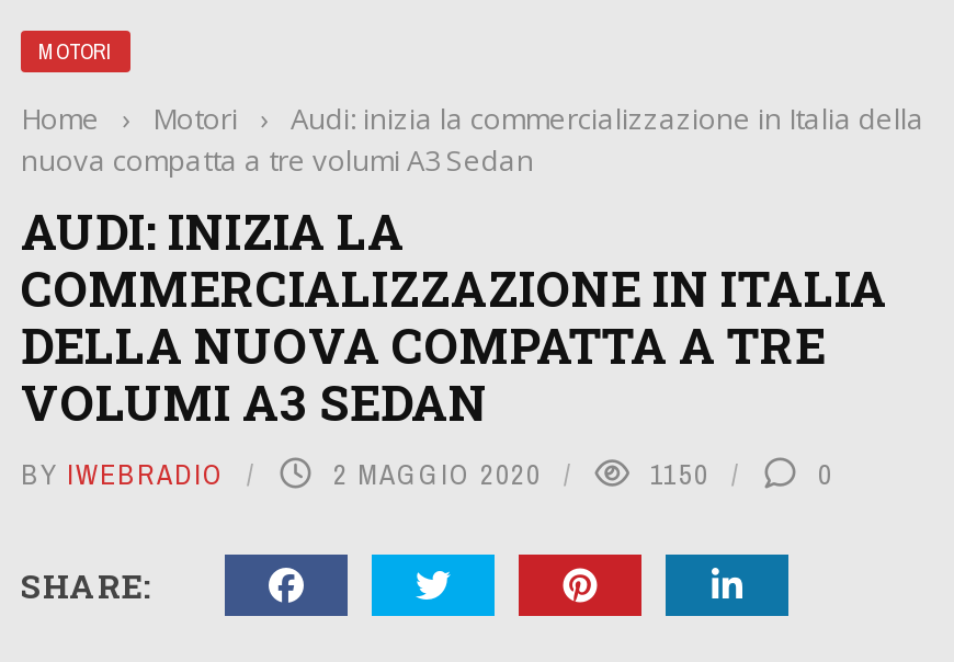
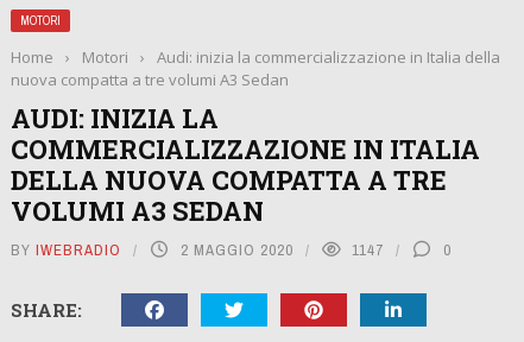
- 1150
+ 1147
